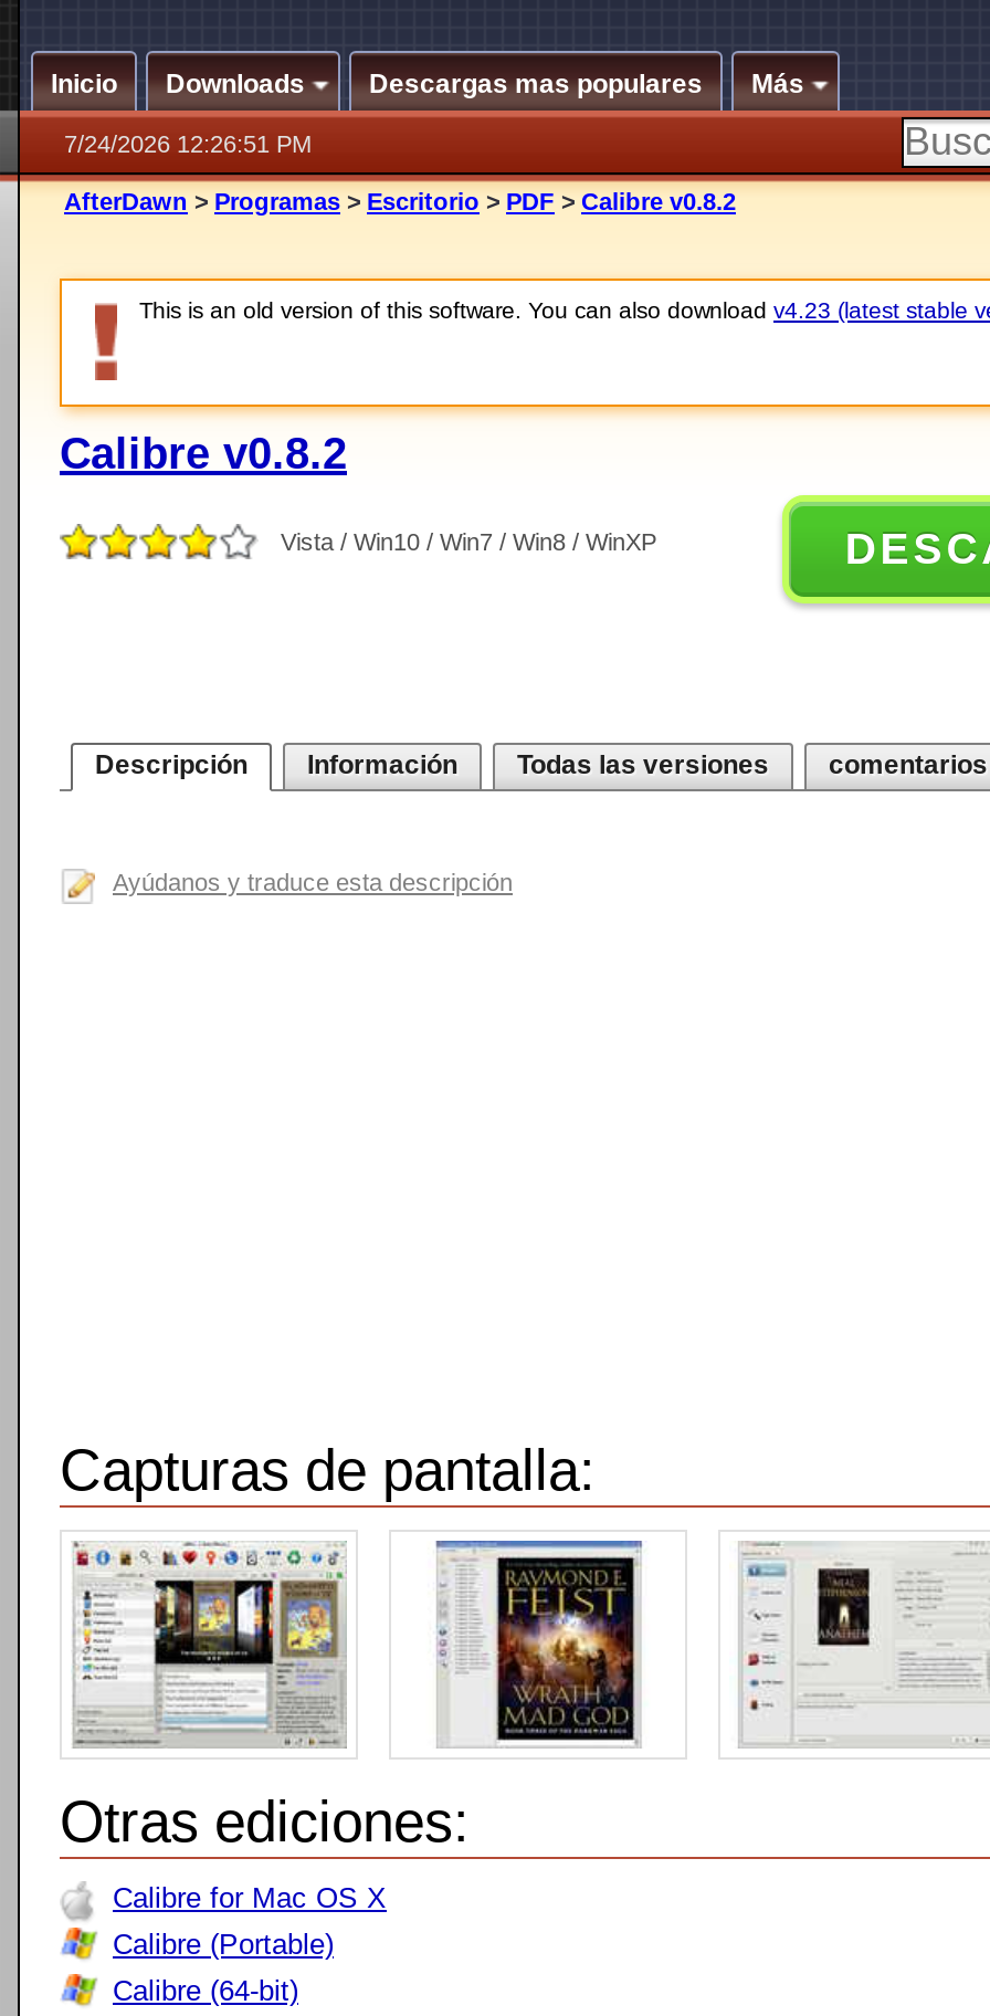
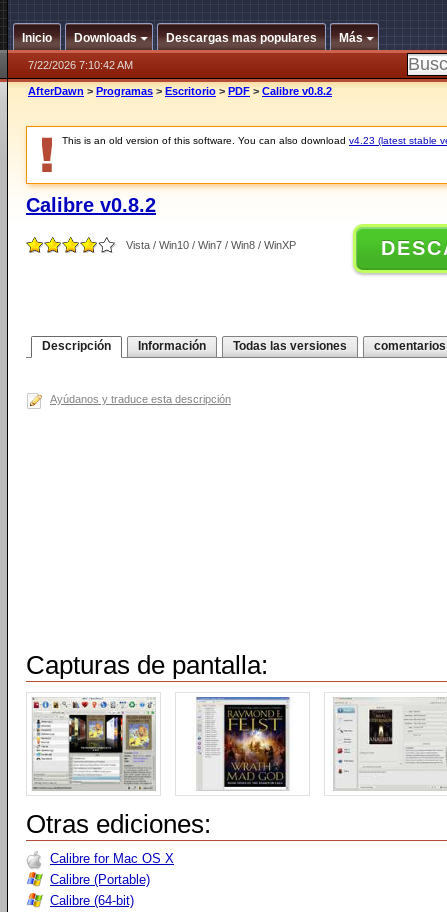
- 7/24/2026 12:26:51 PM
+ 7/22/2026 7:10:42 AM
